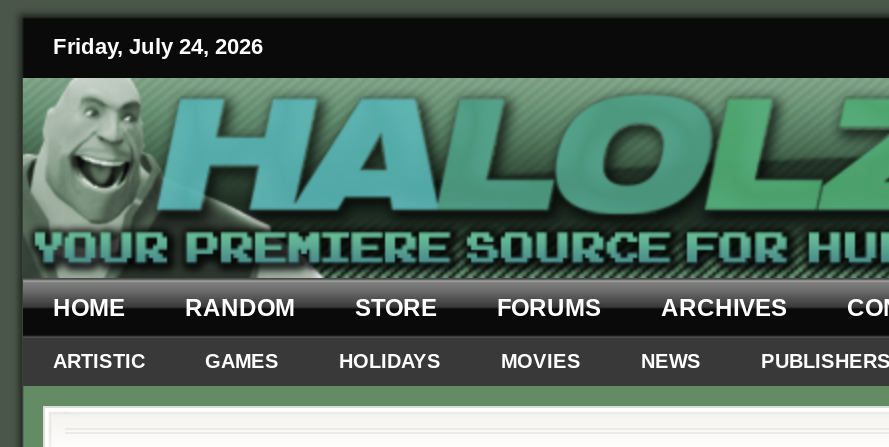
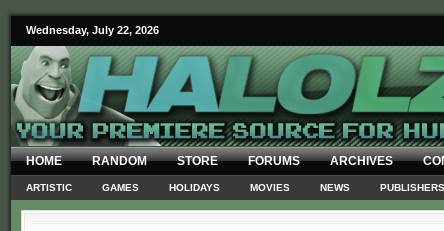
- Friday, July 24, 2026
+ Wednesday, July 22, 2026
